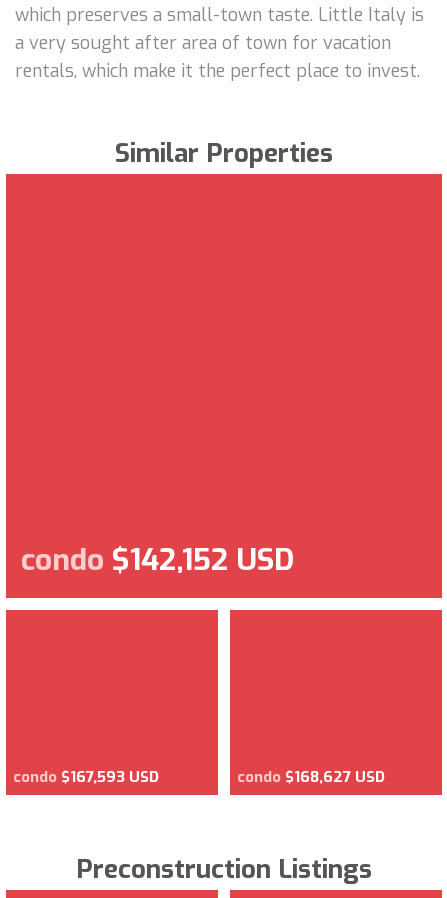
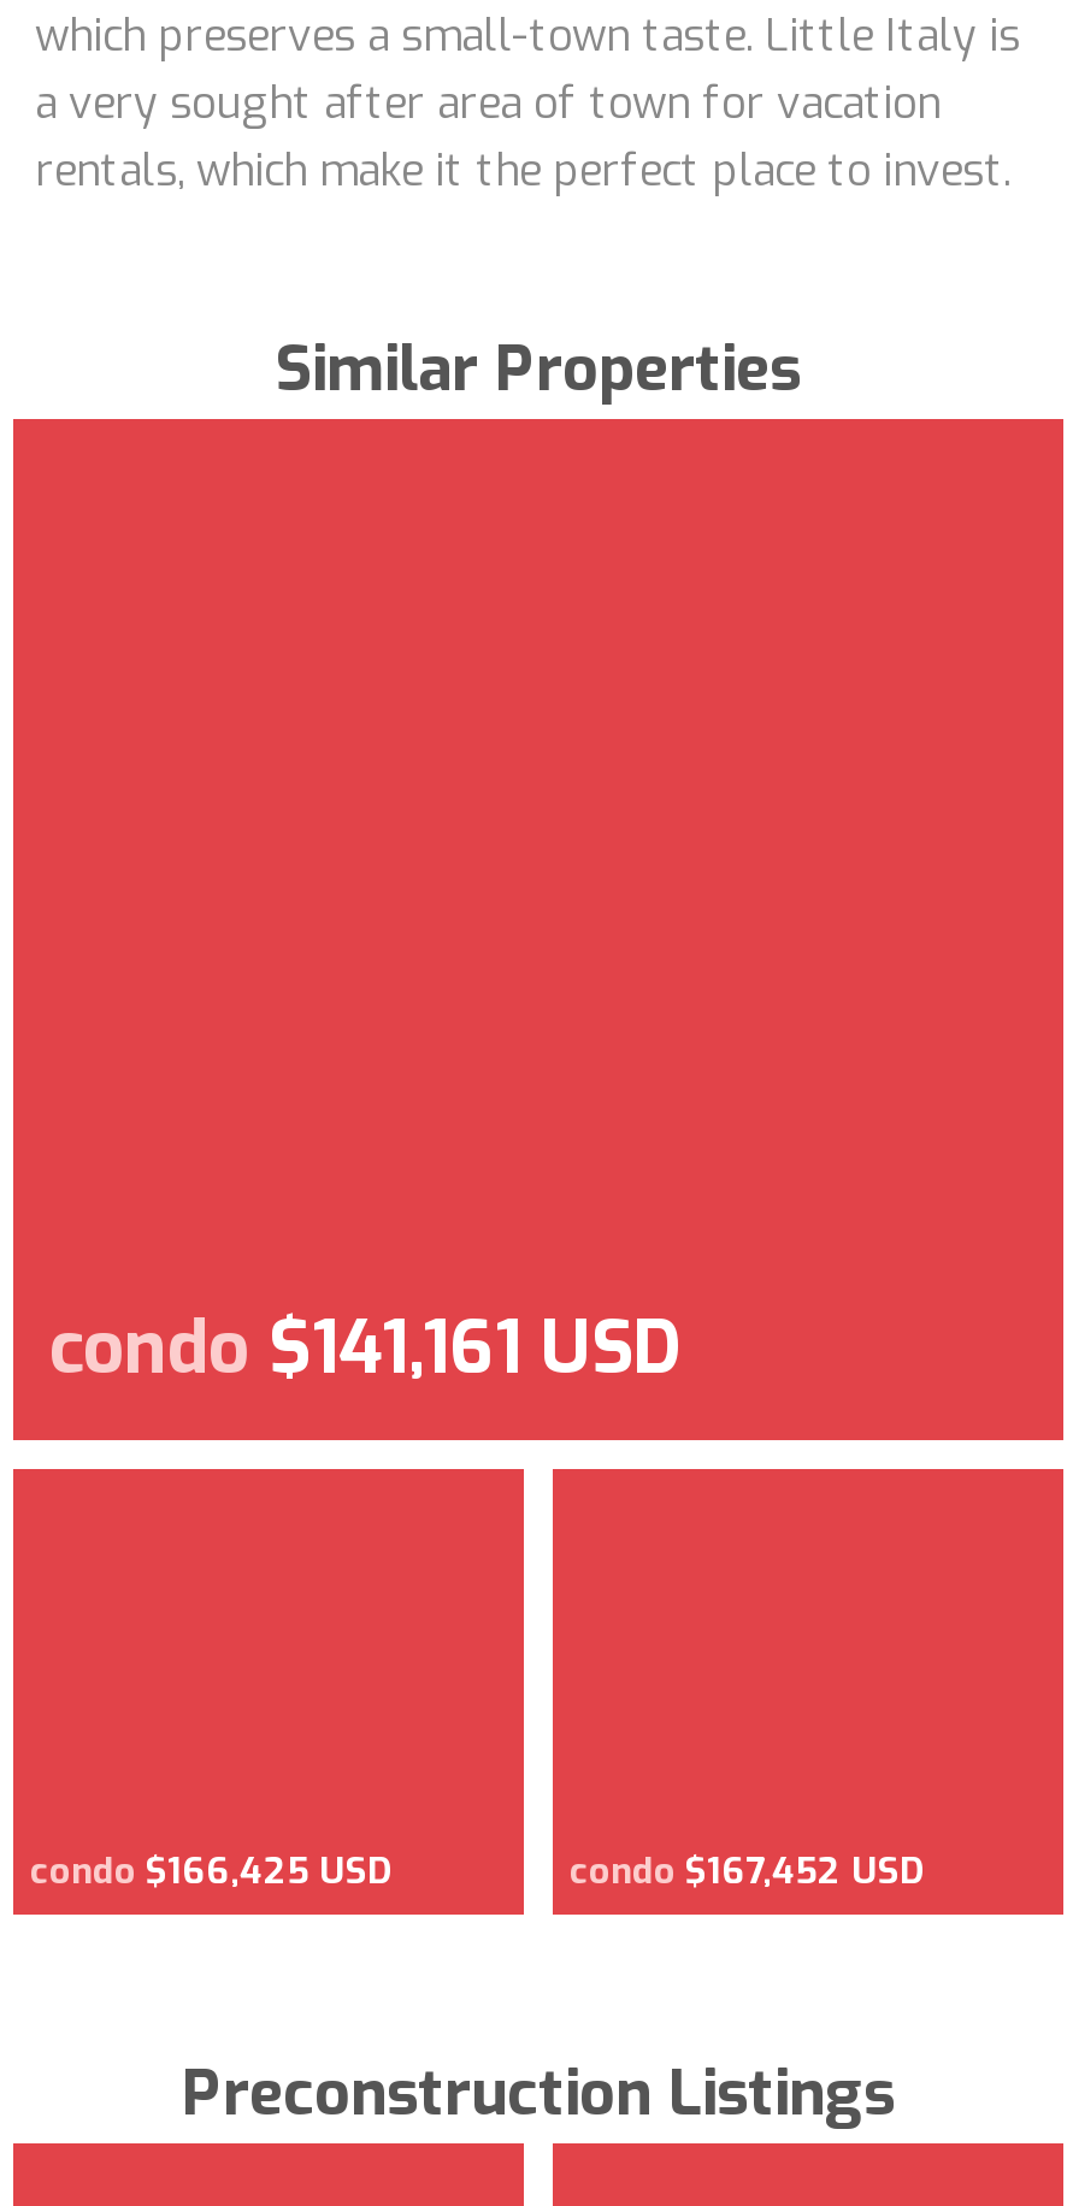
- condo $142,152 USD
+ condo $141,161 USD

- condo $167,593 USD
+ condo $166,425 USD

- condo $168,627 USD
+ condo $167,452 USD
